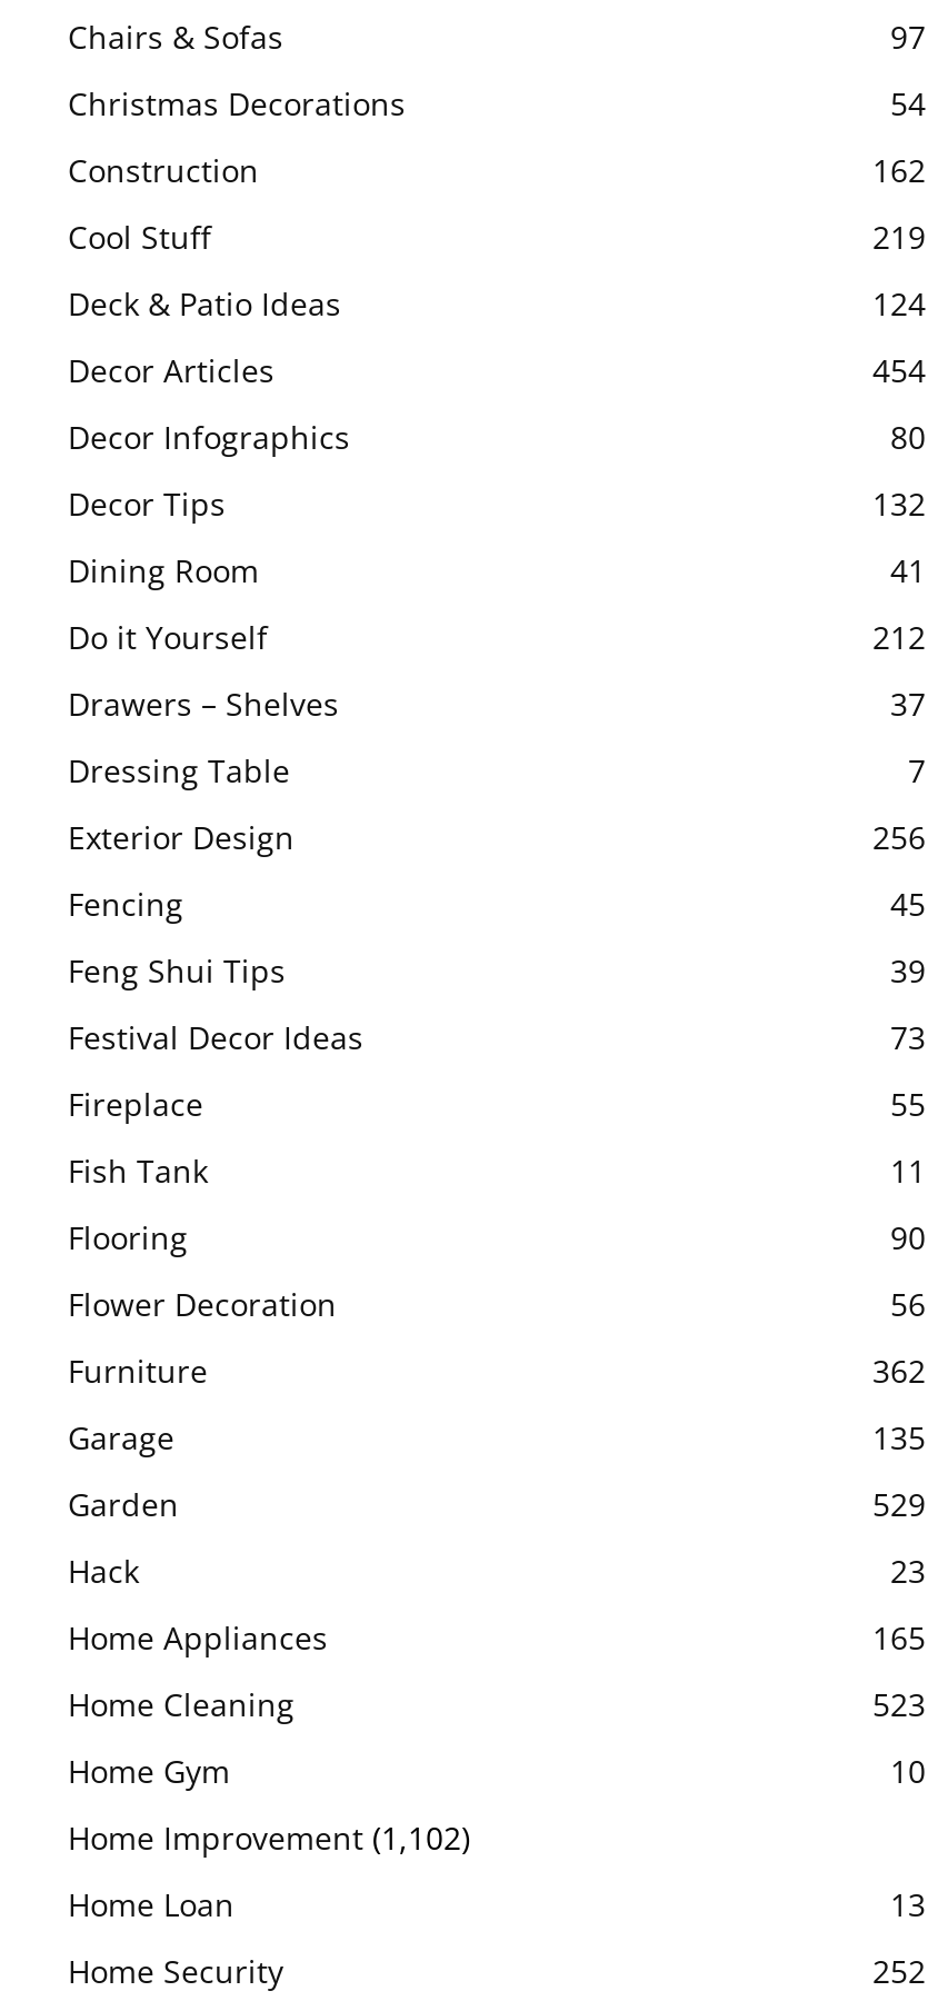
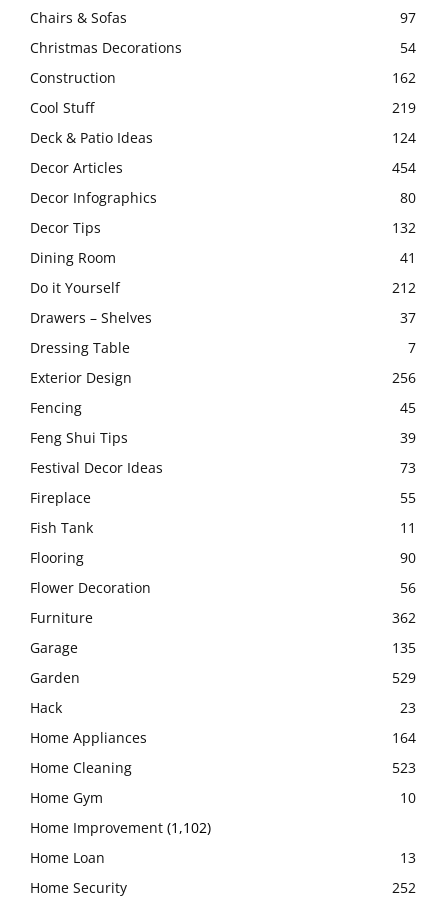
- 165
+ 164
